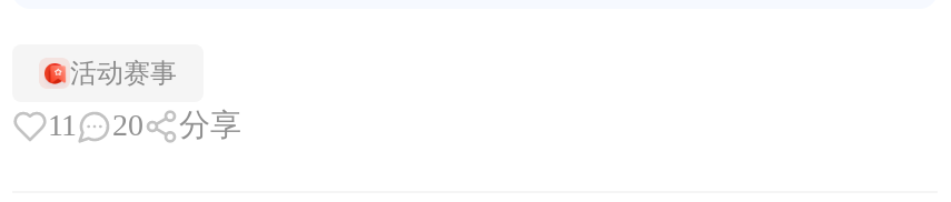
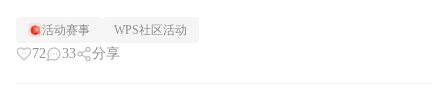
- 11
- 20
+ WPS社区活动
+ 72
+ 33
